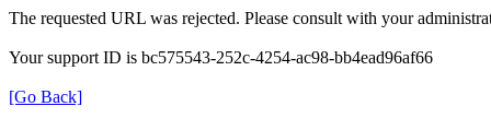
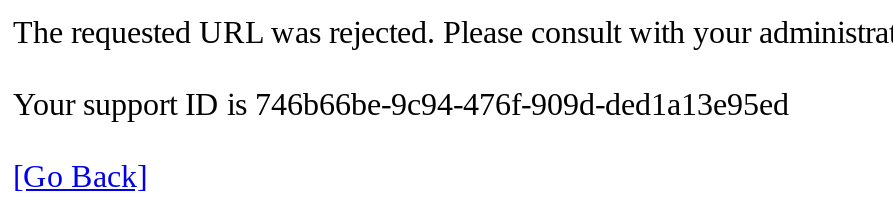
- Your support ID is bc575543-252c-4254-ac98-bb4ead96af66
+ Your support ID is 746b66be-9c94-476f-909d-ded1a13e95ed
